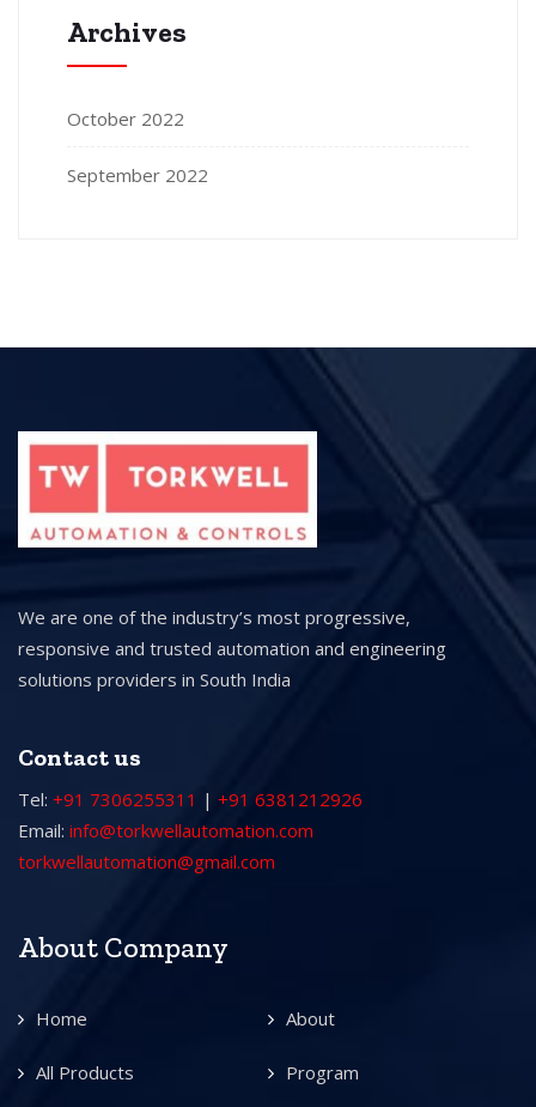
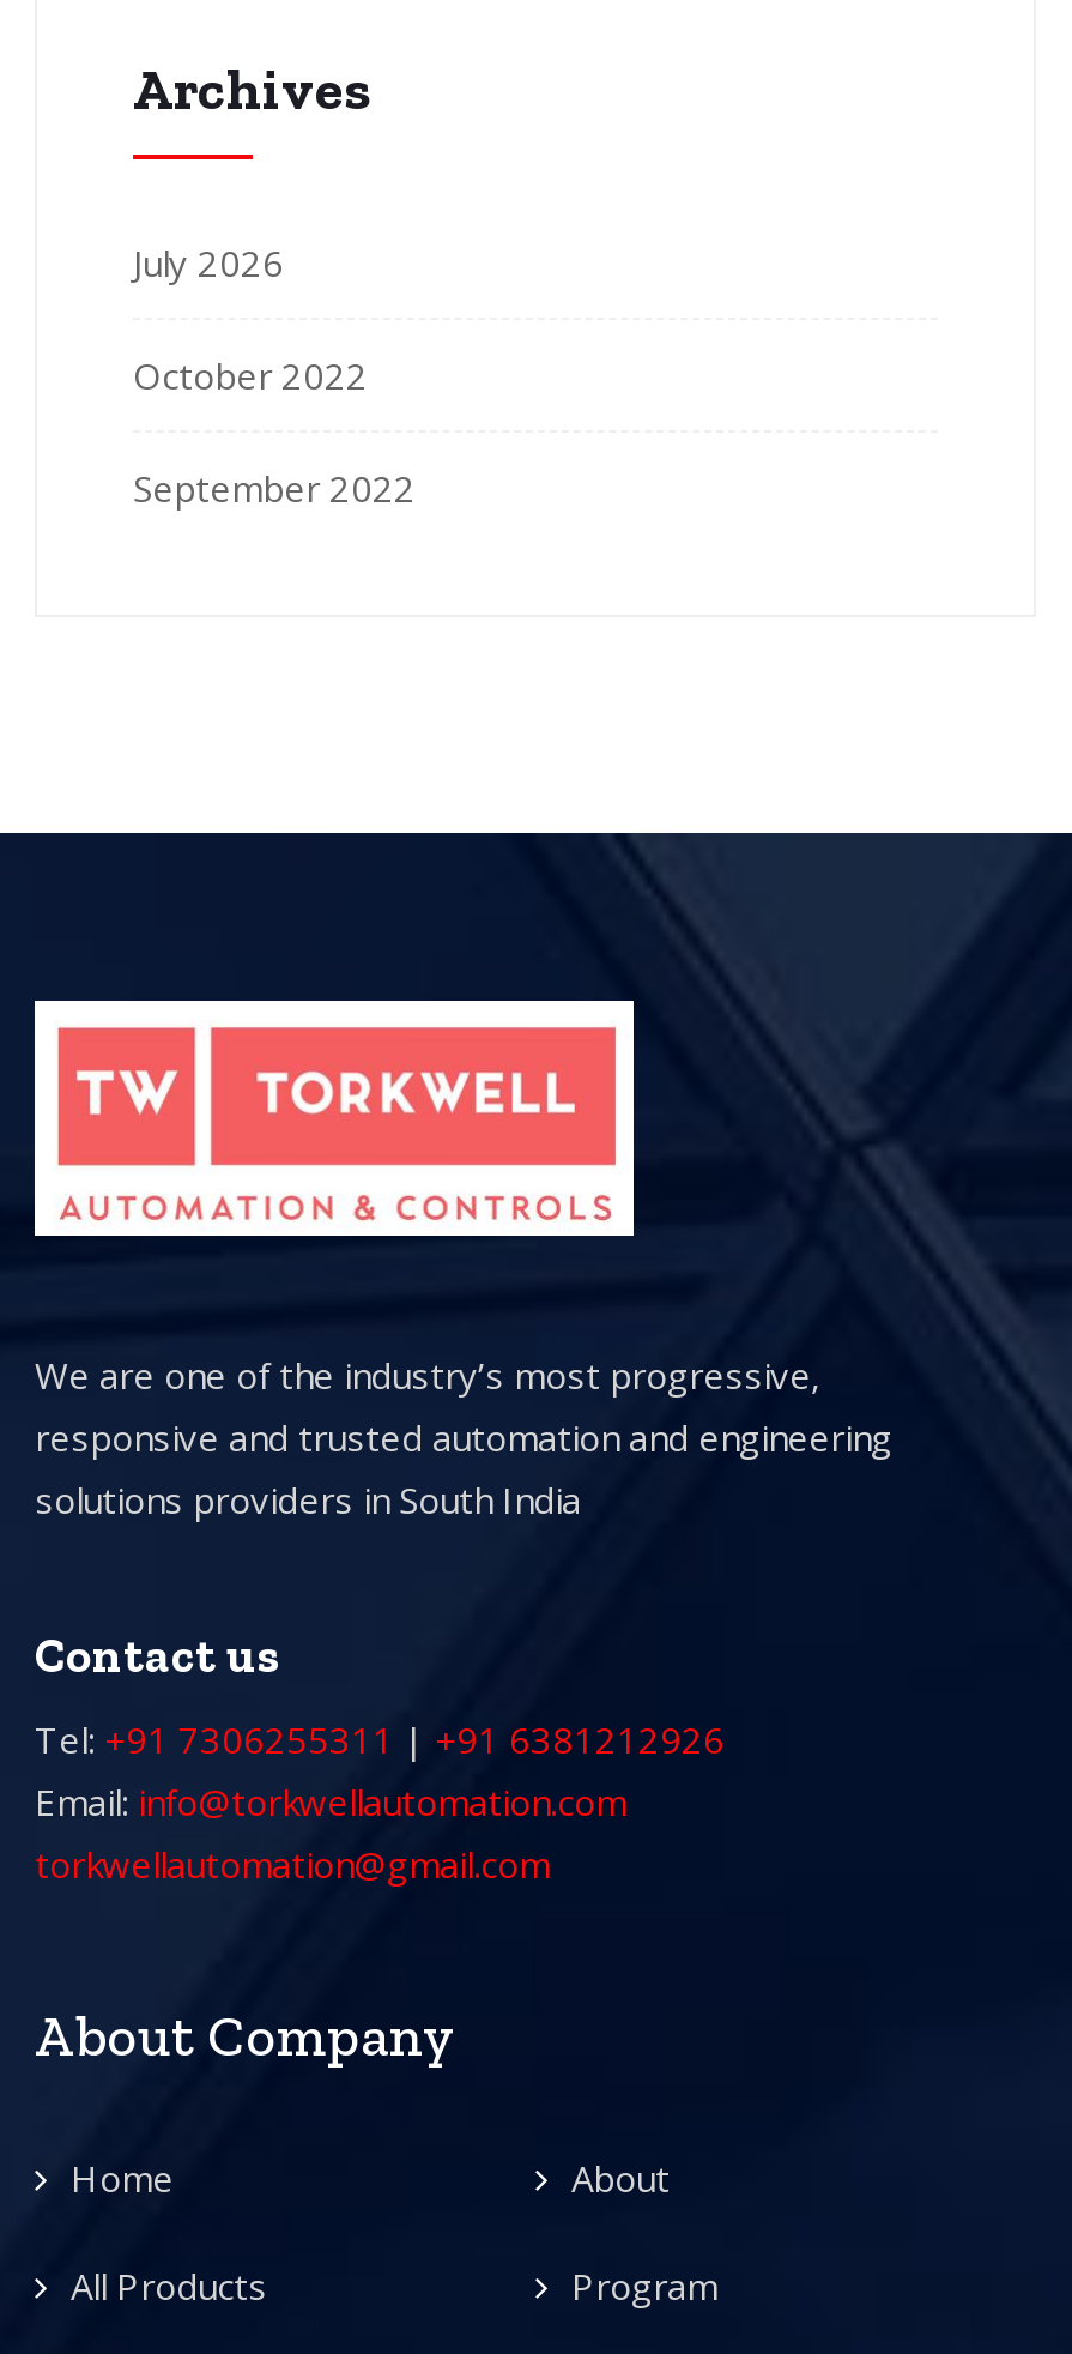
+ July 2026
